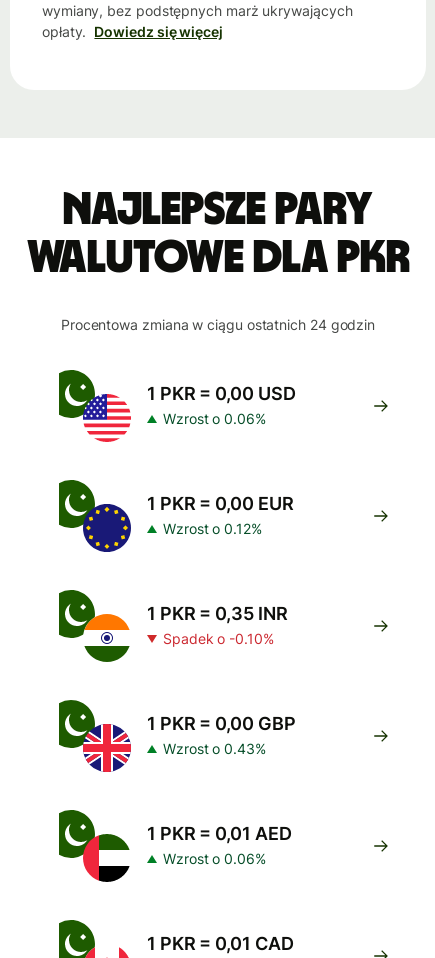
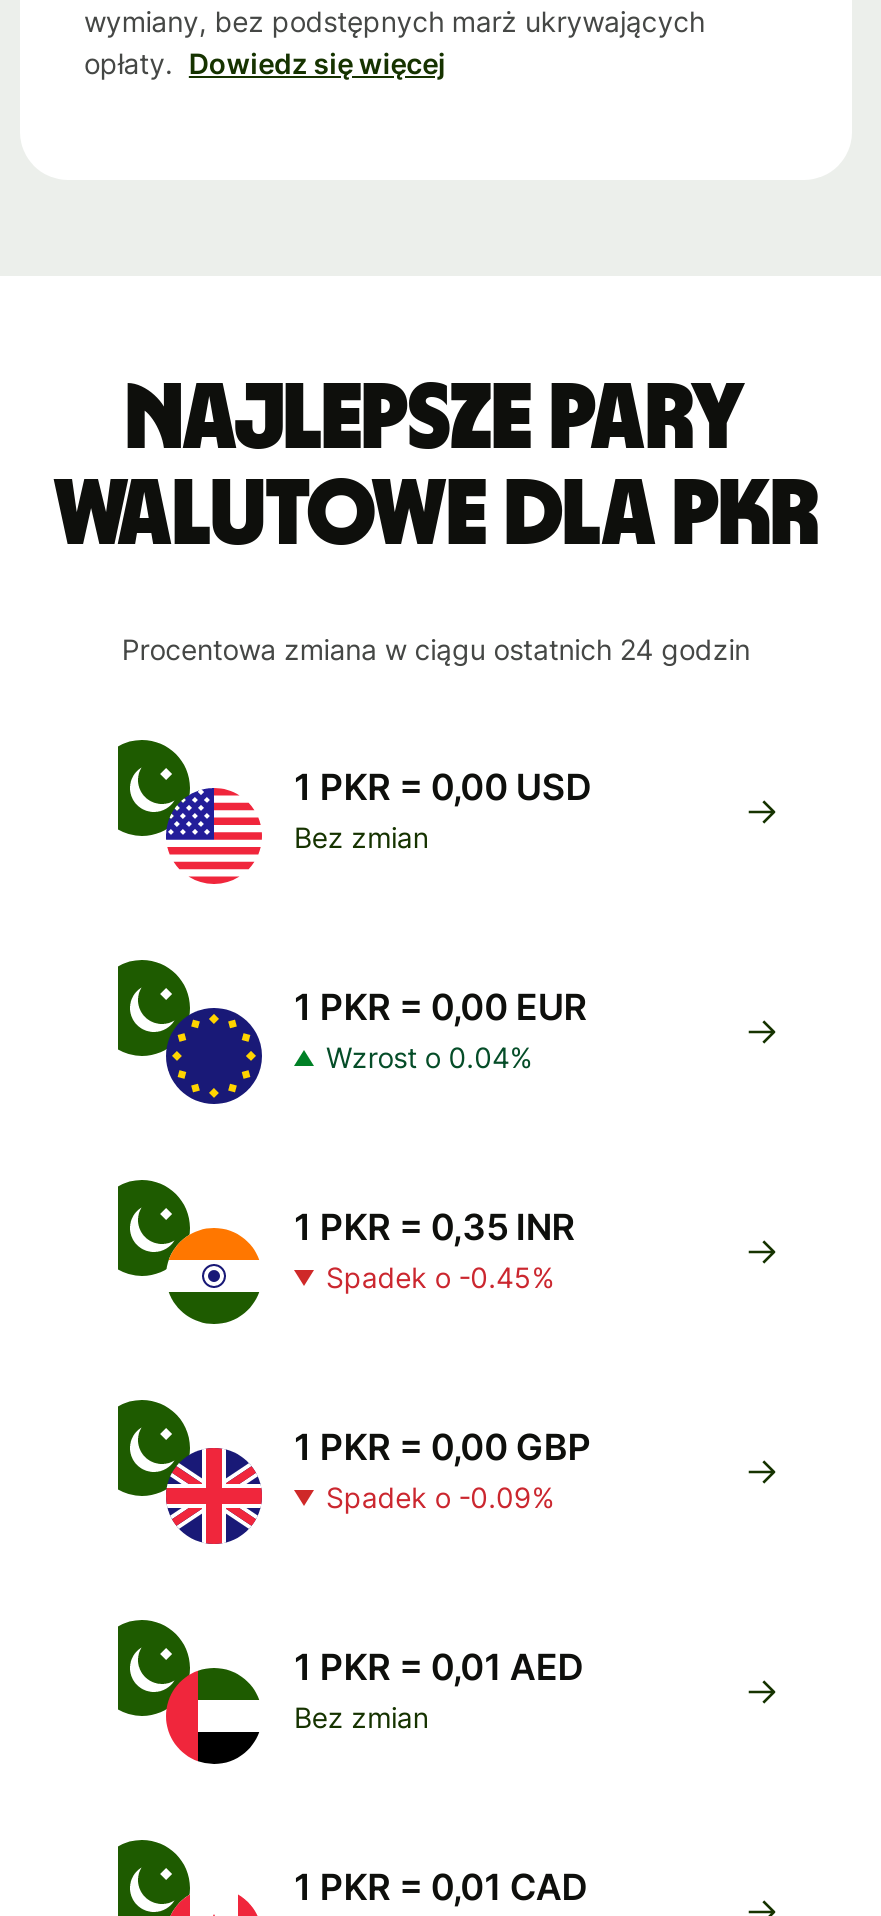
- Wzrost o 0.06%
+ Bez zmian

- Wzrost o 0.12%
+ Wzrost o 0.04%

- Spadek o -0.10%
+ Spadek o -0.45%

- Wzrost o 0.43%
+ Spadek o -0.09%

- Wzrost o 0.06%
+ Bez zmian
